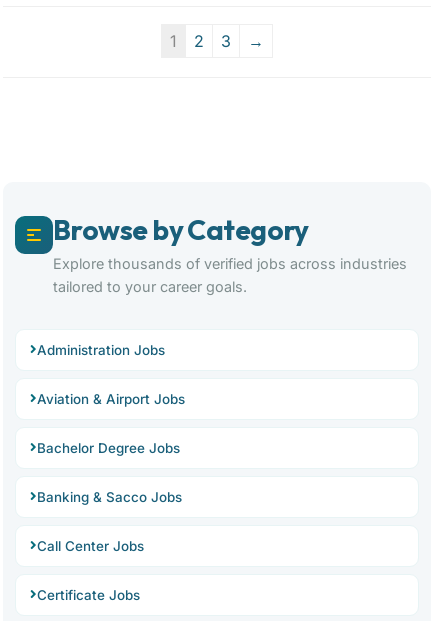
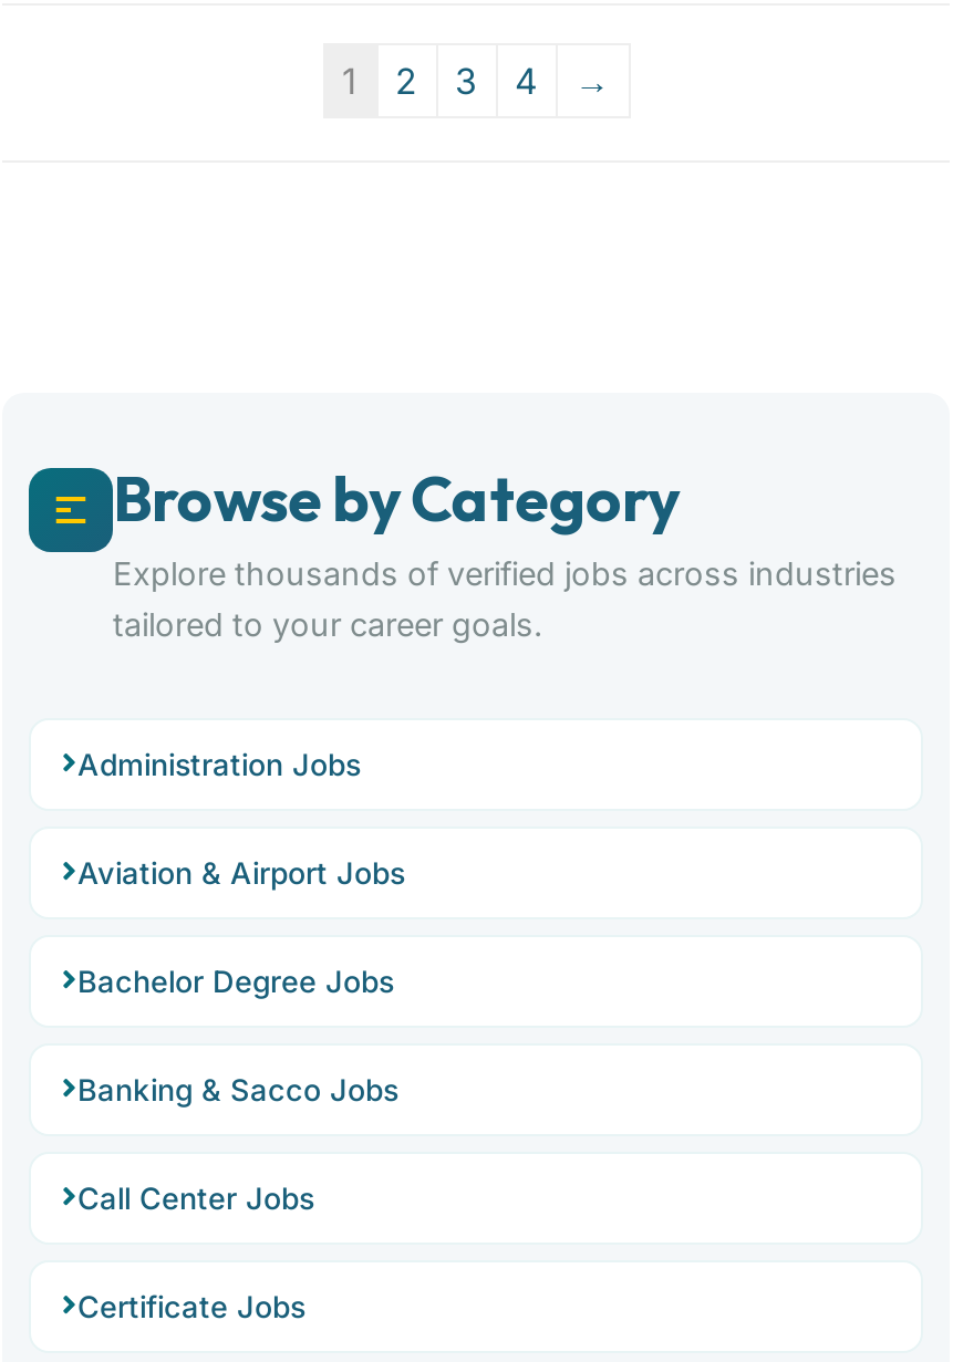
+ 4
